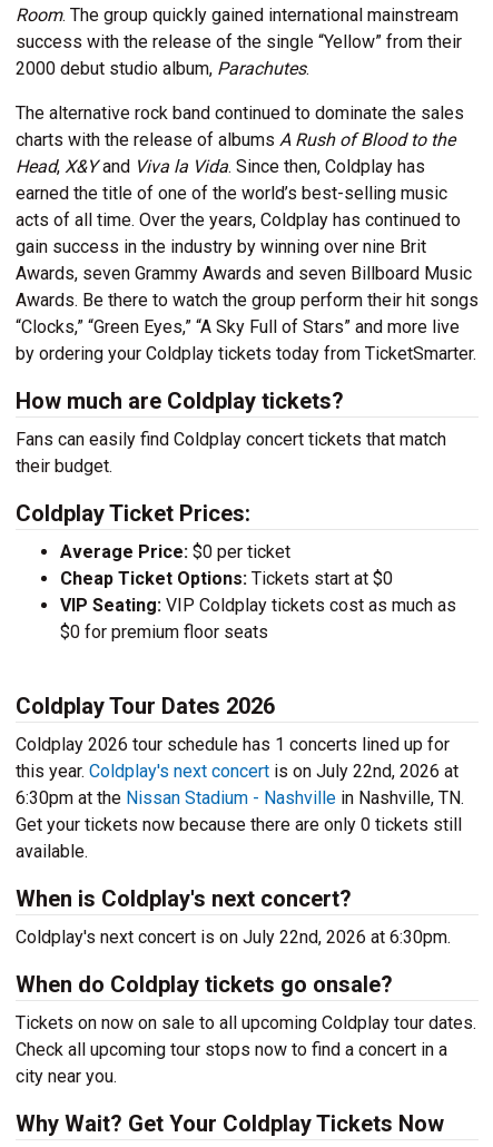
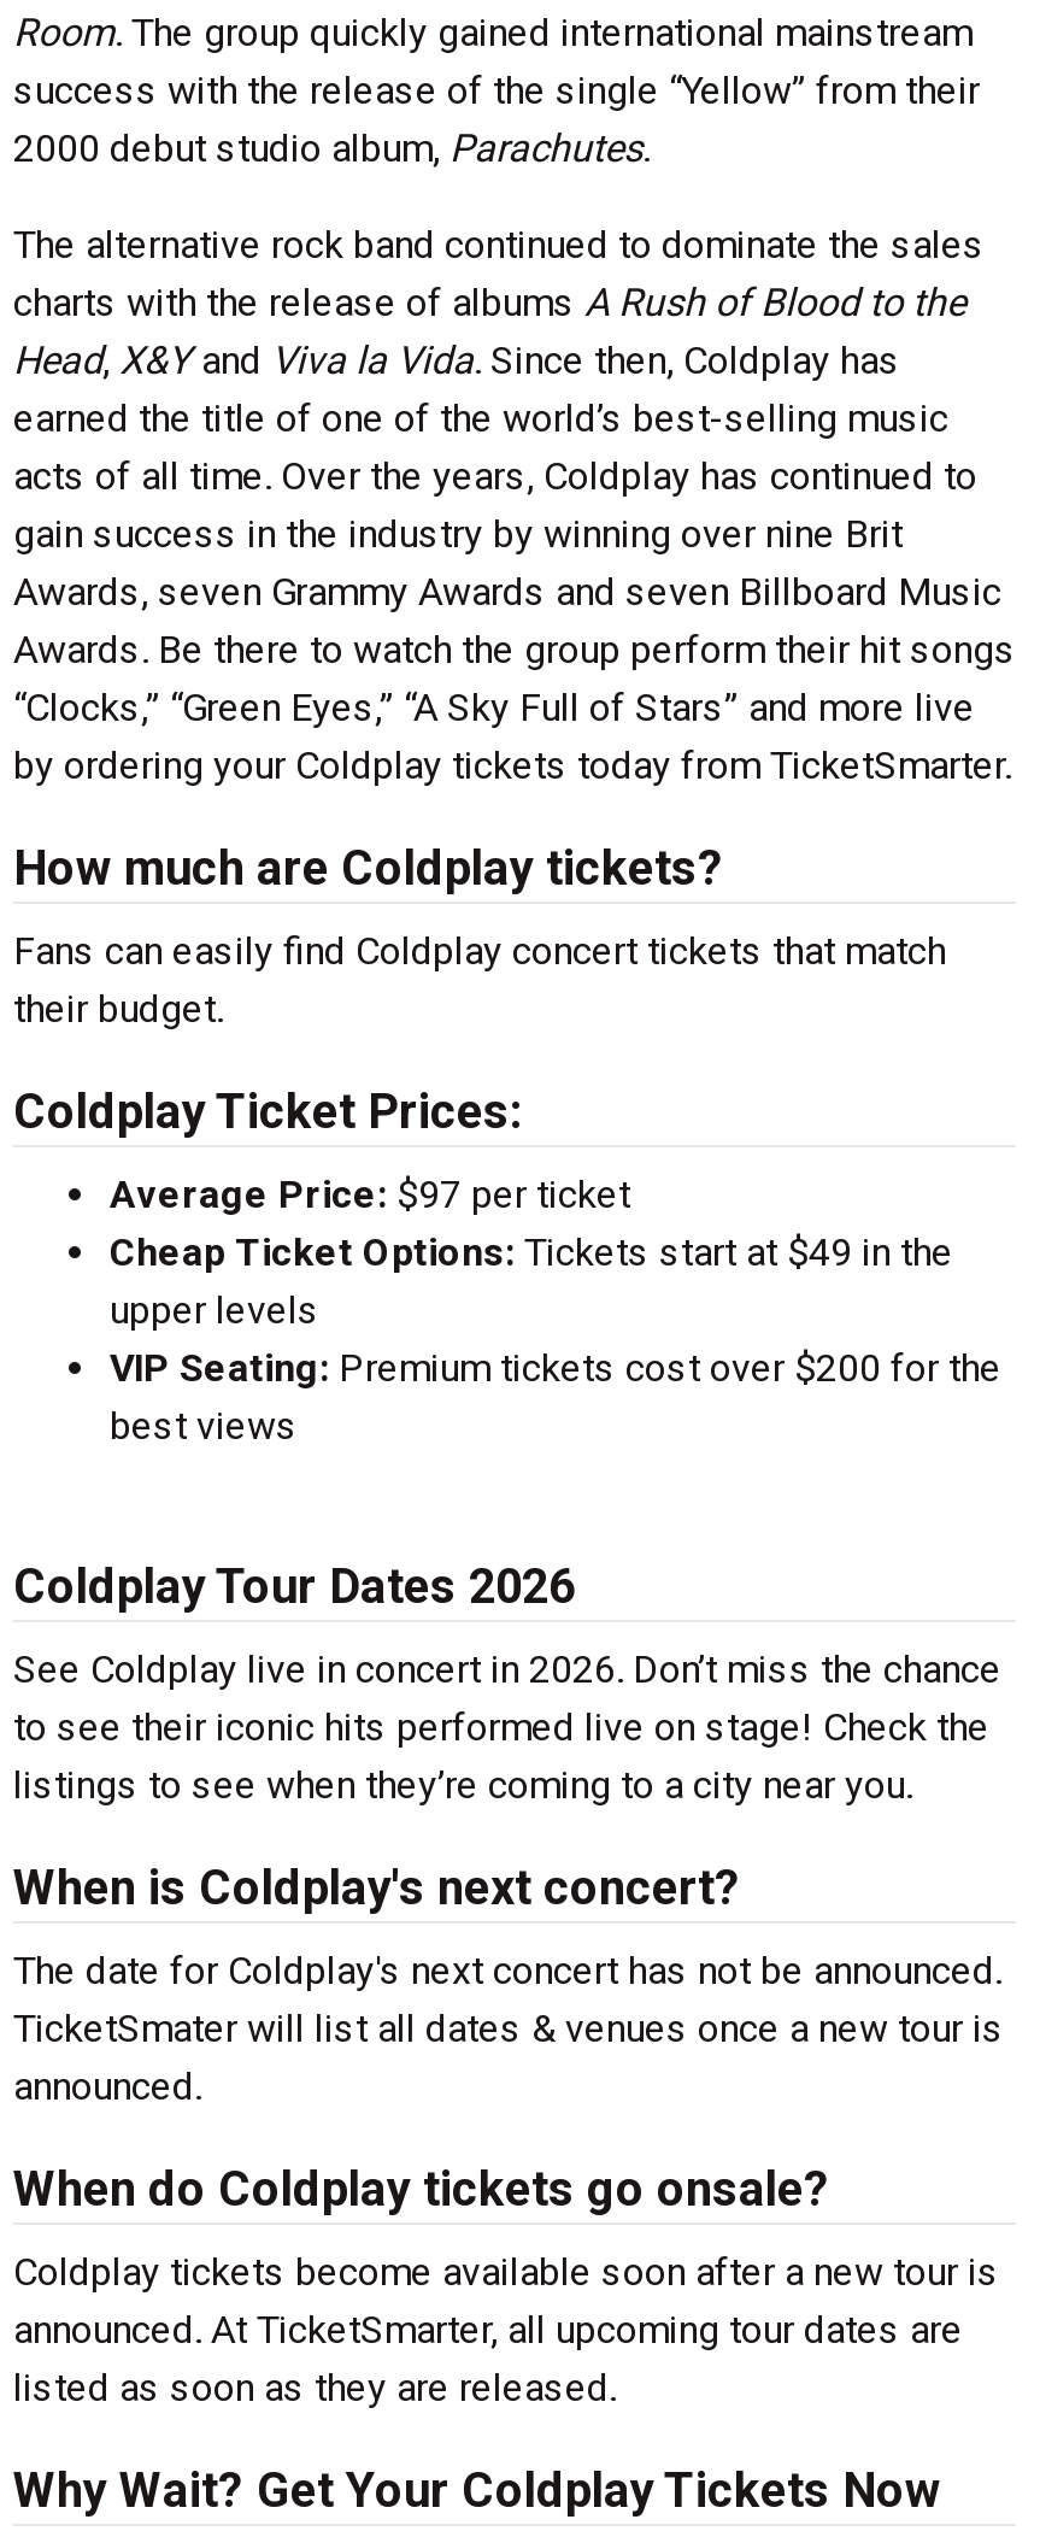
- Average Price: $0 per ticket
- Cheap Ticket Options: Tickets start at $0
- VIP Seating: VIP Coldplay tickets cost as much as
- $0 for premium floor seats
+ Average Price: $97 per ticket
+ Cheap Ticket Options: Tickets start at $49 in the
+ upper levels
+ VIP Seating: Premium tickets cost over $200 for the
+ best views

- Coldplay 2026 tour schedule has 1 concerts lined up for
- this year. Coldplay's next concert is on July 22nd, 2026 at
- 6:30pm at the Nissan Stadium - Nashville in Nashville, TN.
- Get your tickets now because there are only 0 tickets still
- available.
+ See Coldplay live in concert in 2026. Don’t miss the chance
+ to see their iconic hits performed live on stage! Check the
+ listings to see when they’re coming to a city near you.

moved up: When is Coldplay's next concert?

- Coldplay's next concert is on July 22nd, 2026 at 6:30pm.
+ The date for Coldplay's next concert has not be announced.
+ TicketSmater will list all dates & venues once a new tour is
+ announced.

- Tickets on now on sale to all upcoming Coldplay tour dates.
- Check all upcoming tour stops now to find a concert in a
- city near you.
+ Coldplay tickets become available soon after a new tour is
+ announced. At TicketSmarter, all upcoming tour dates are
+ listed as soon as they are released.
